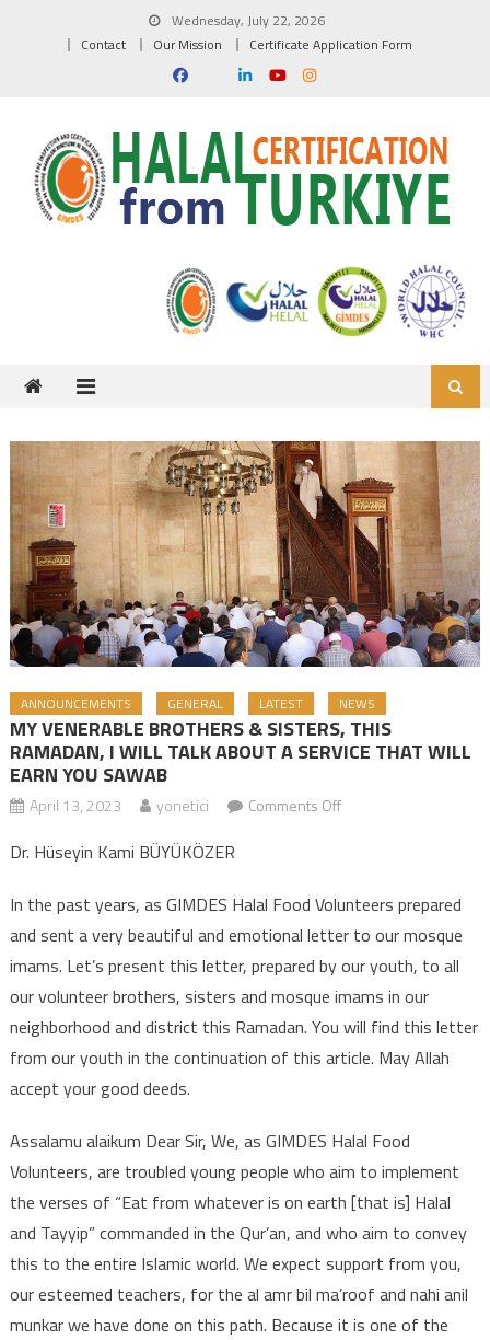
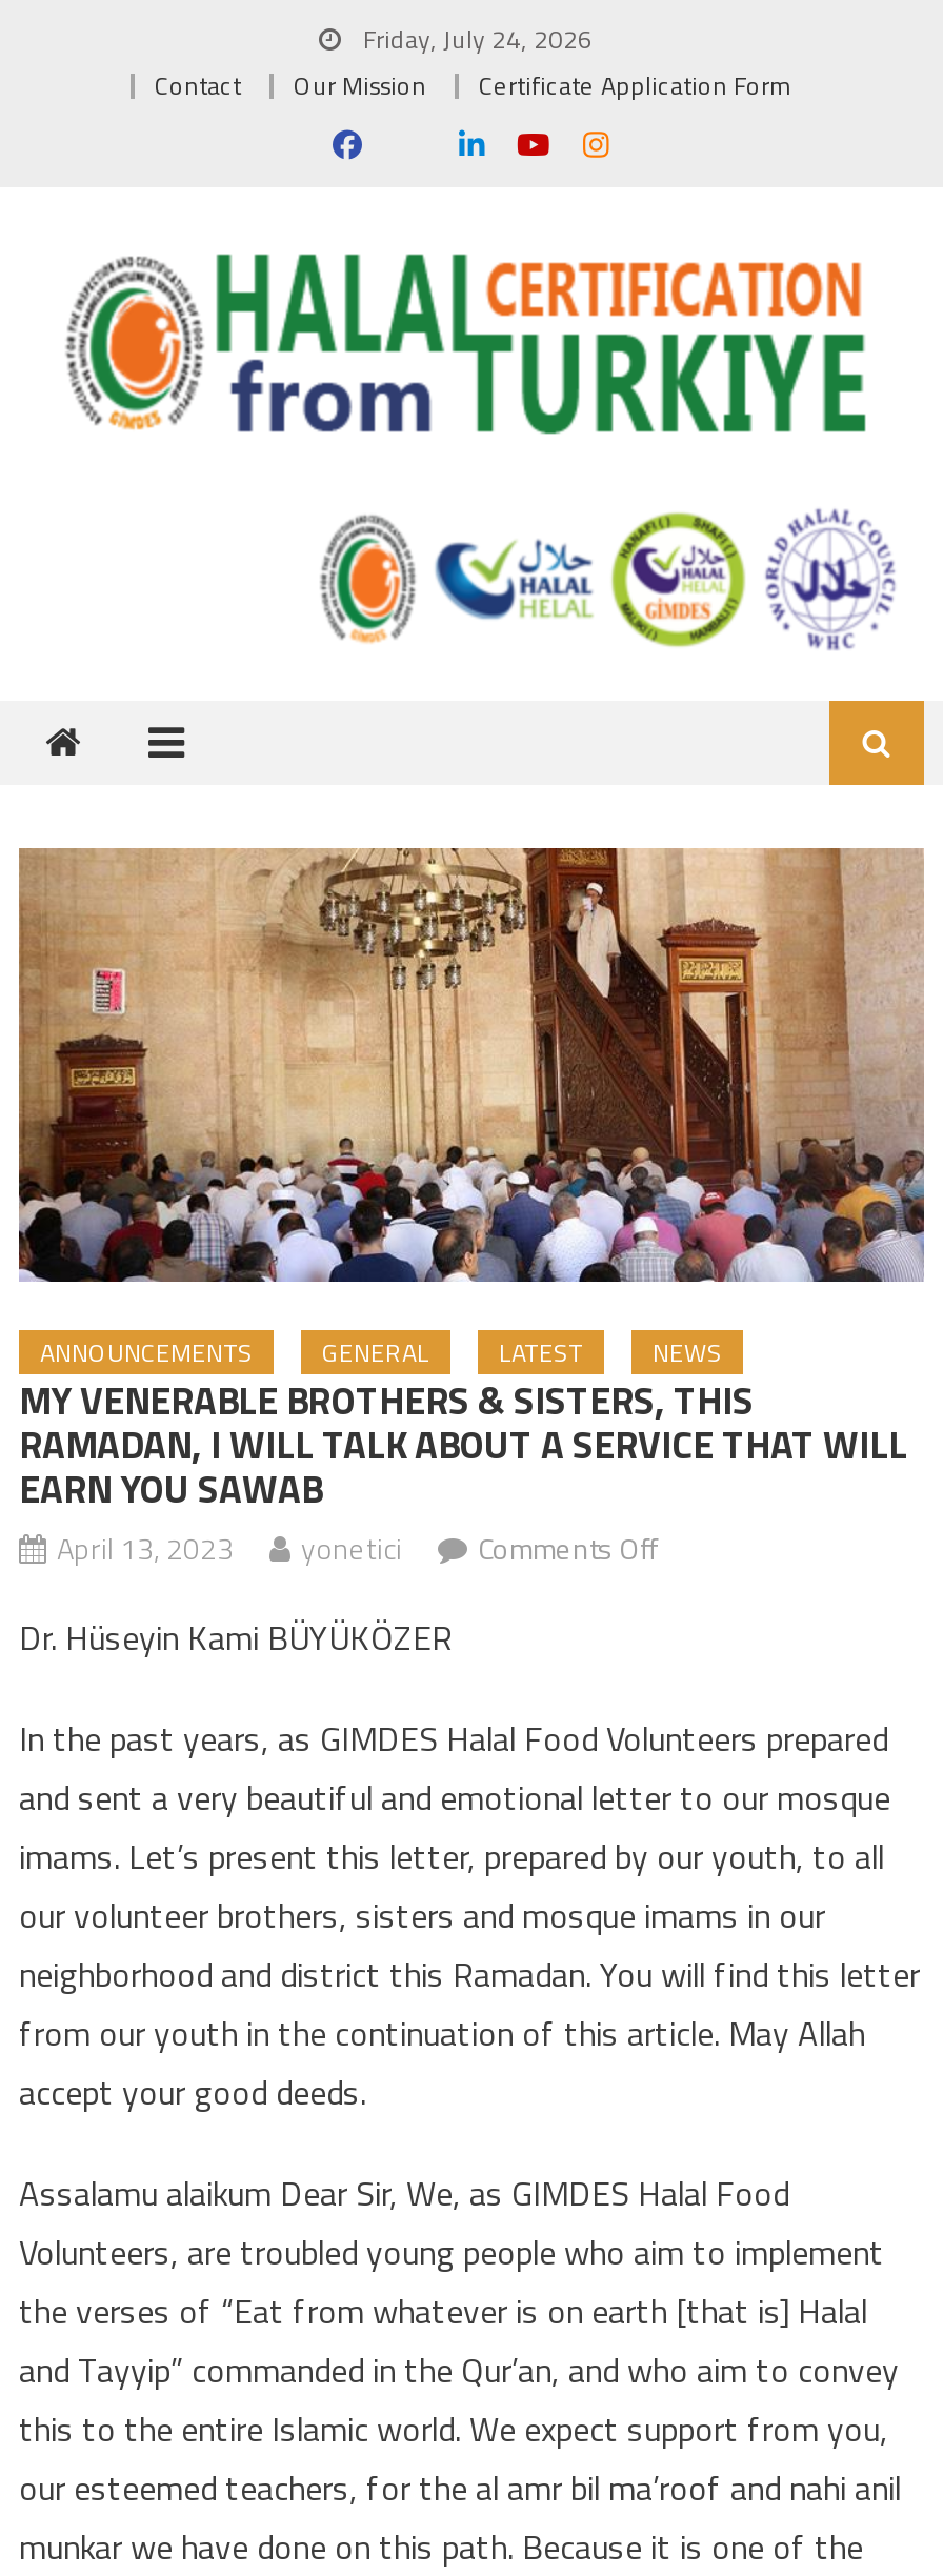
- Wednesday, July 22, 2026
+ Friday, July 24, 2026
